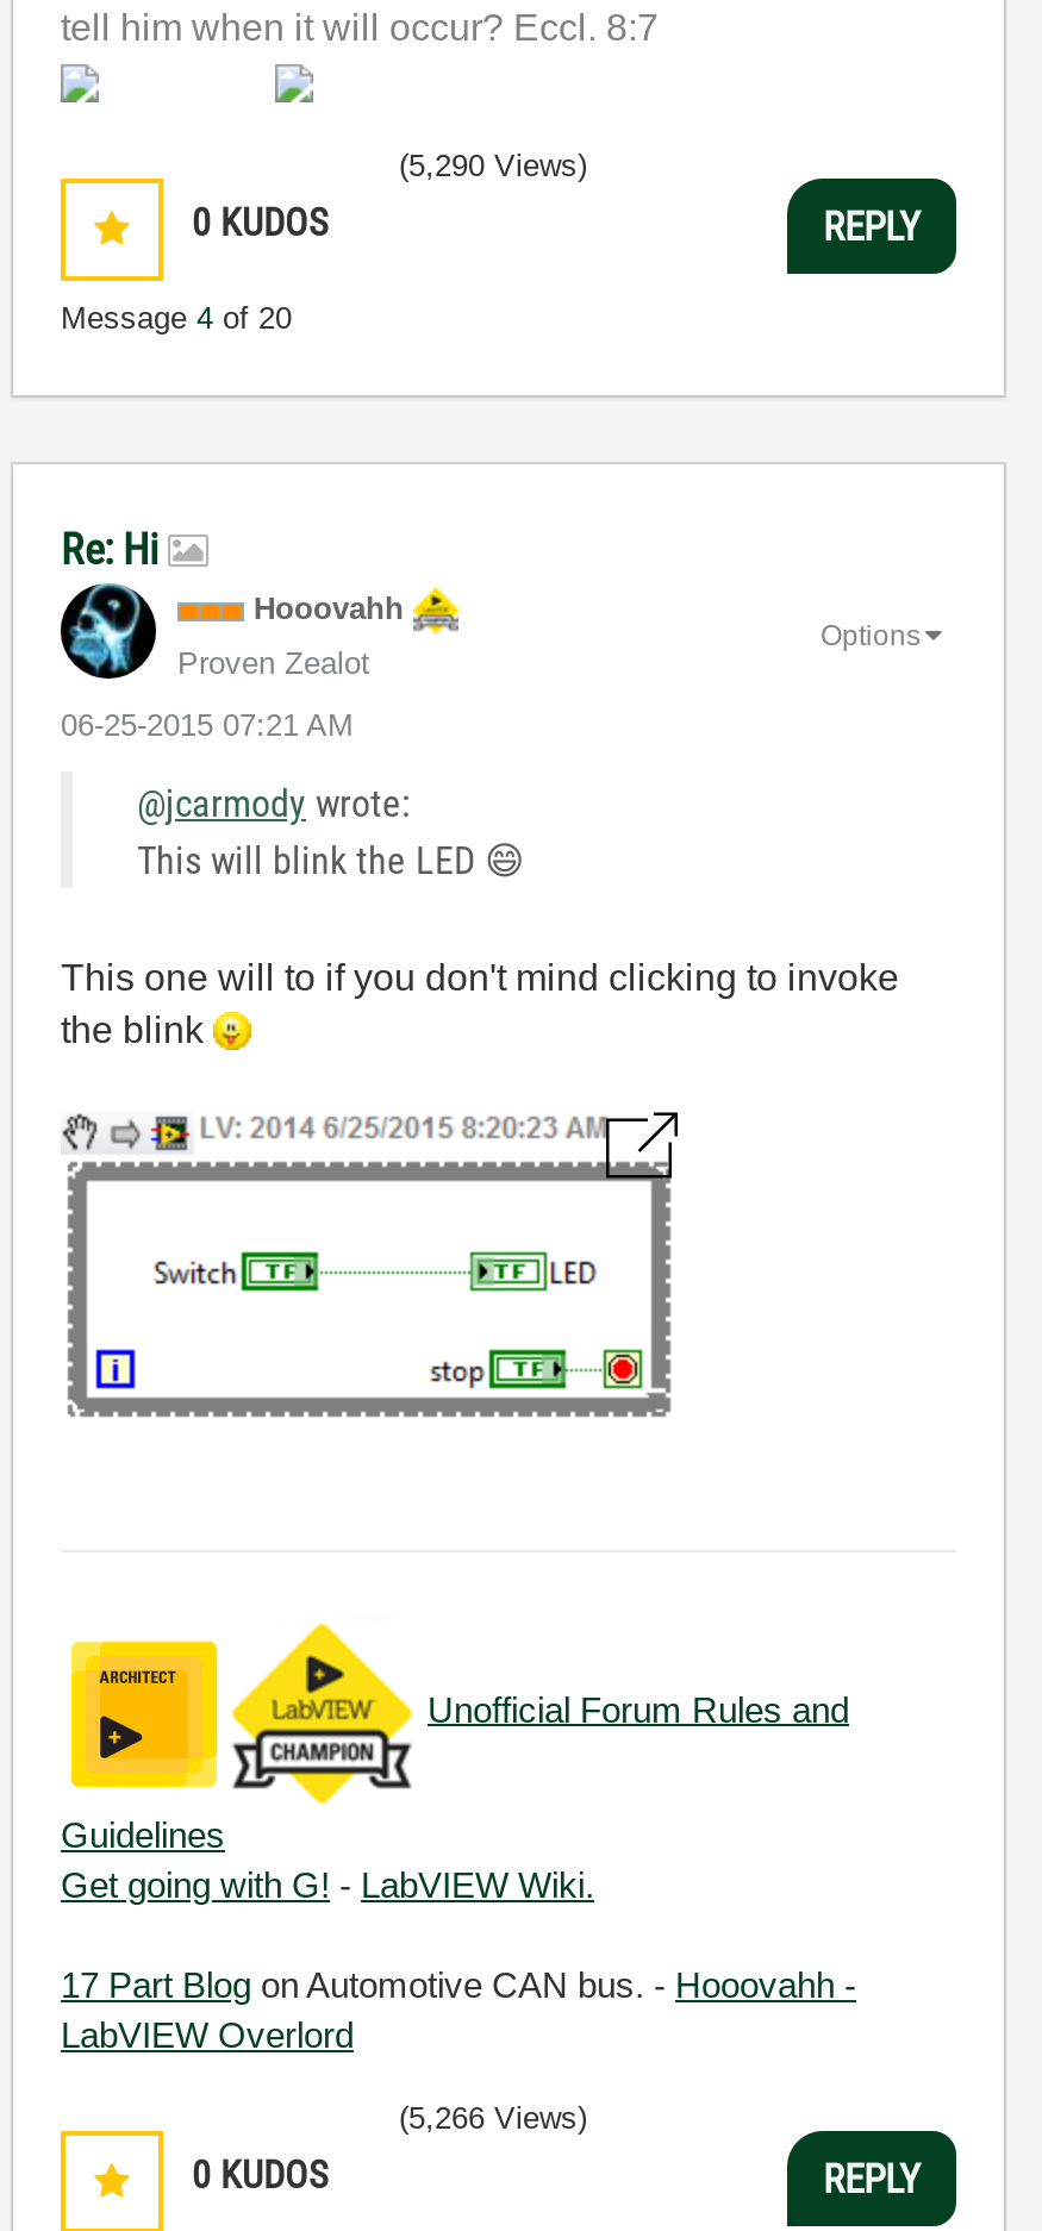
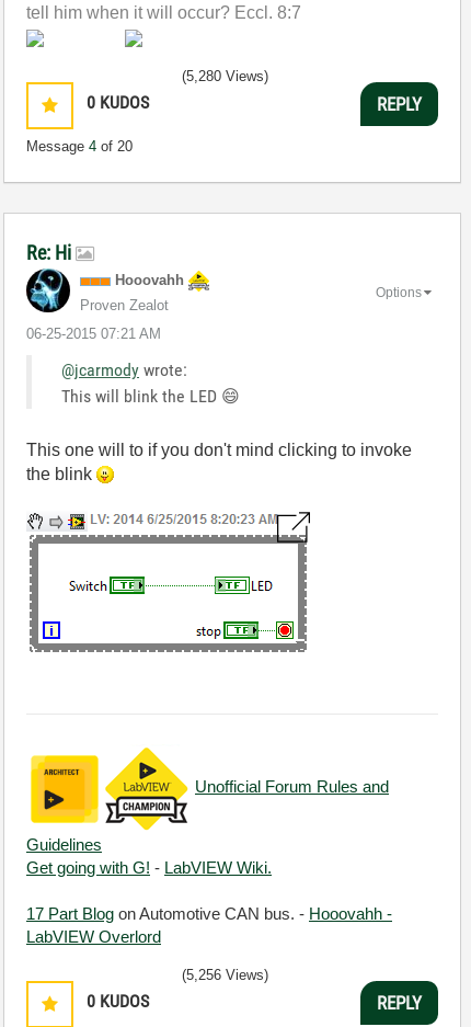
- (5,290 Views)
+ (5,280 Views)

- (5,266 Views)
+ (5,256 Views)
